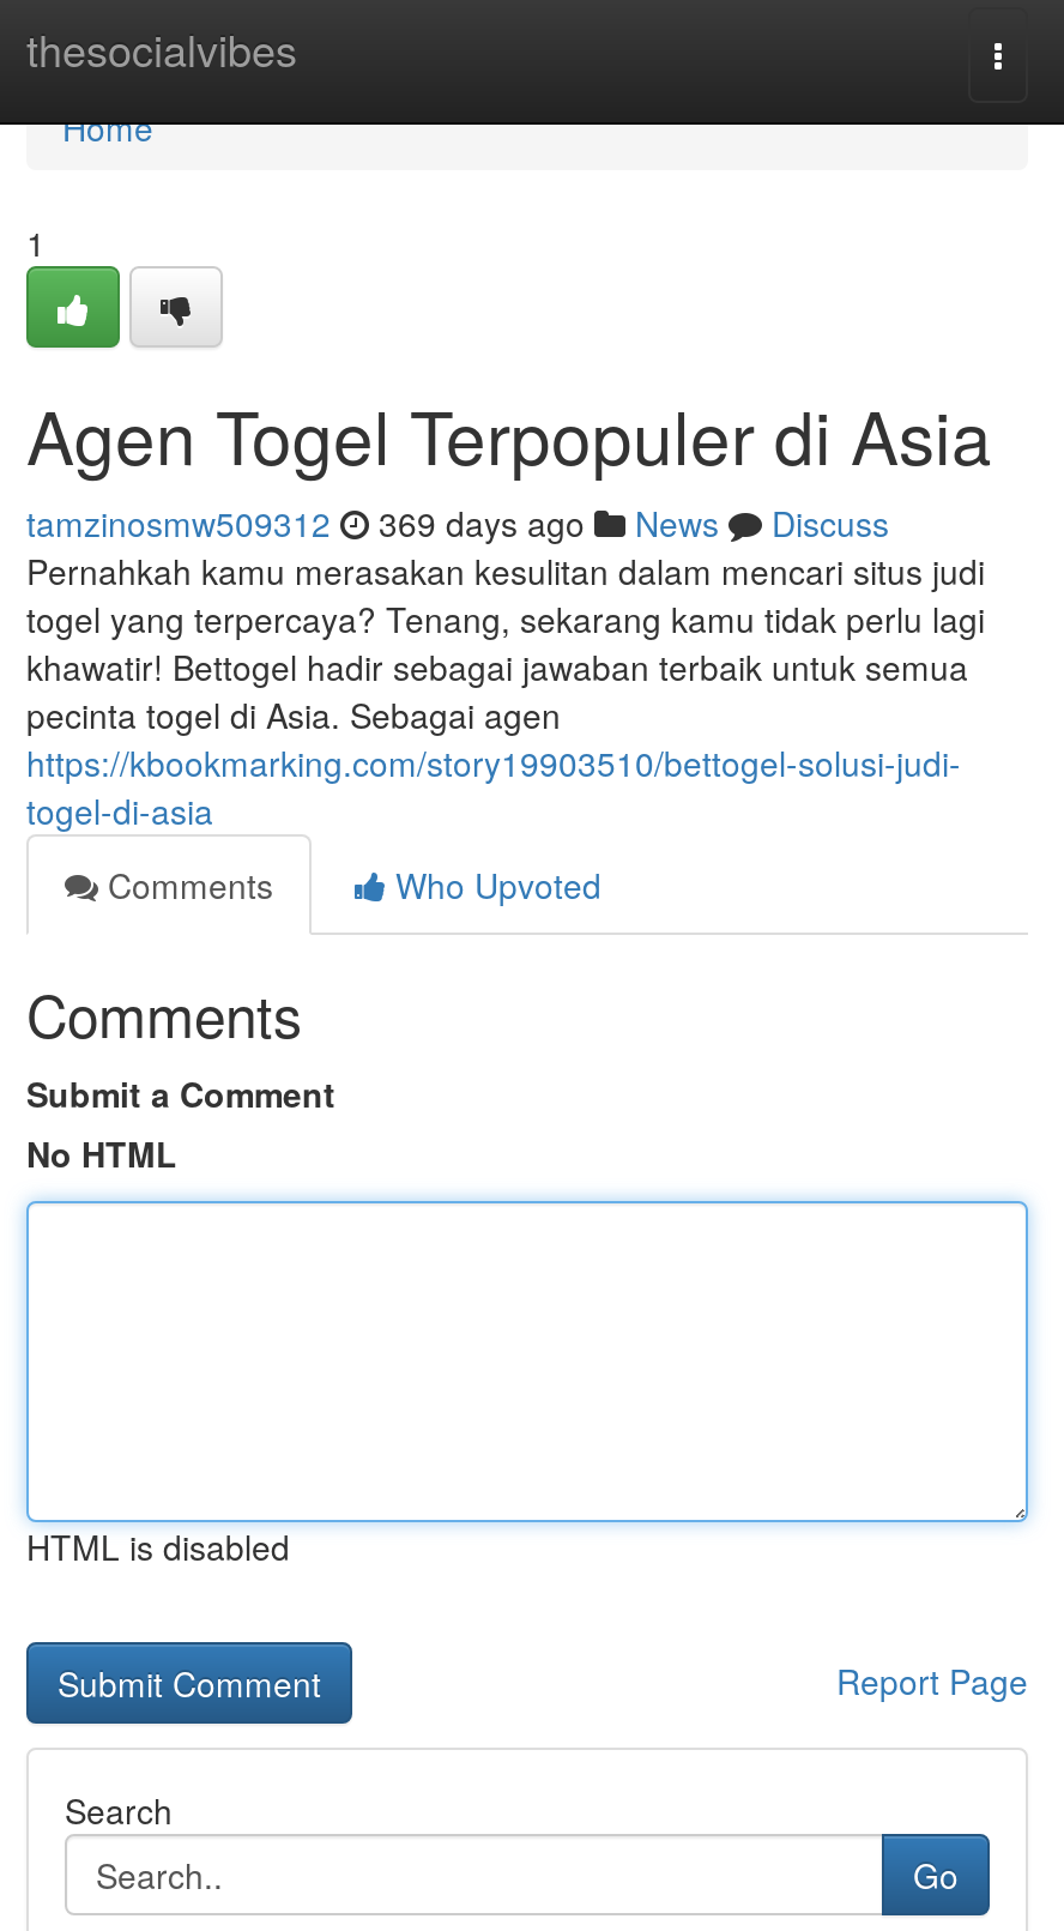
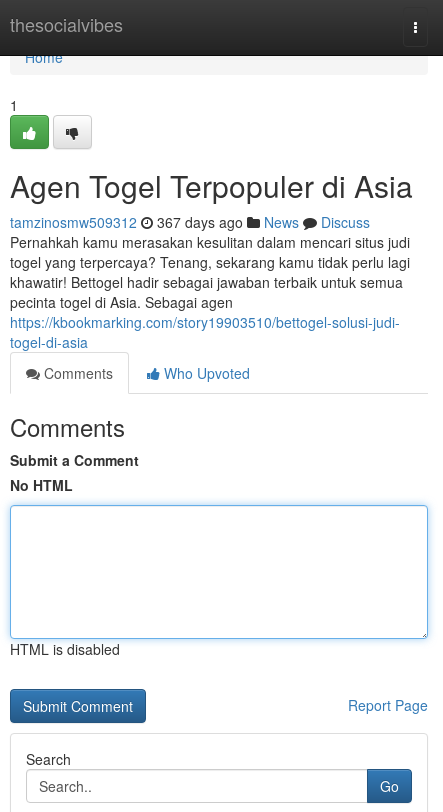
- tamzinosmw509312 369 days ago News Discuss
+ tamzinosmw509312 367 days ago News Discuss
